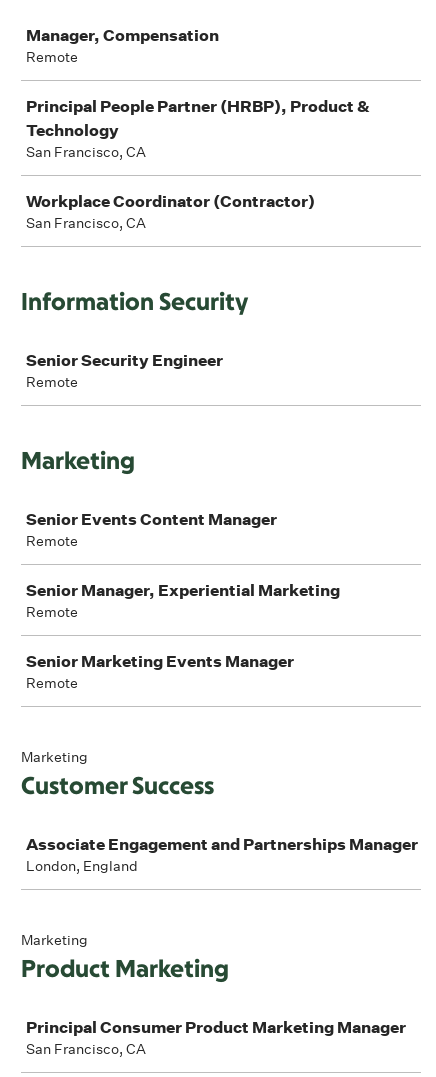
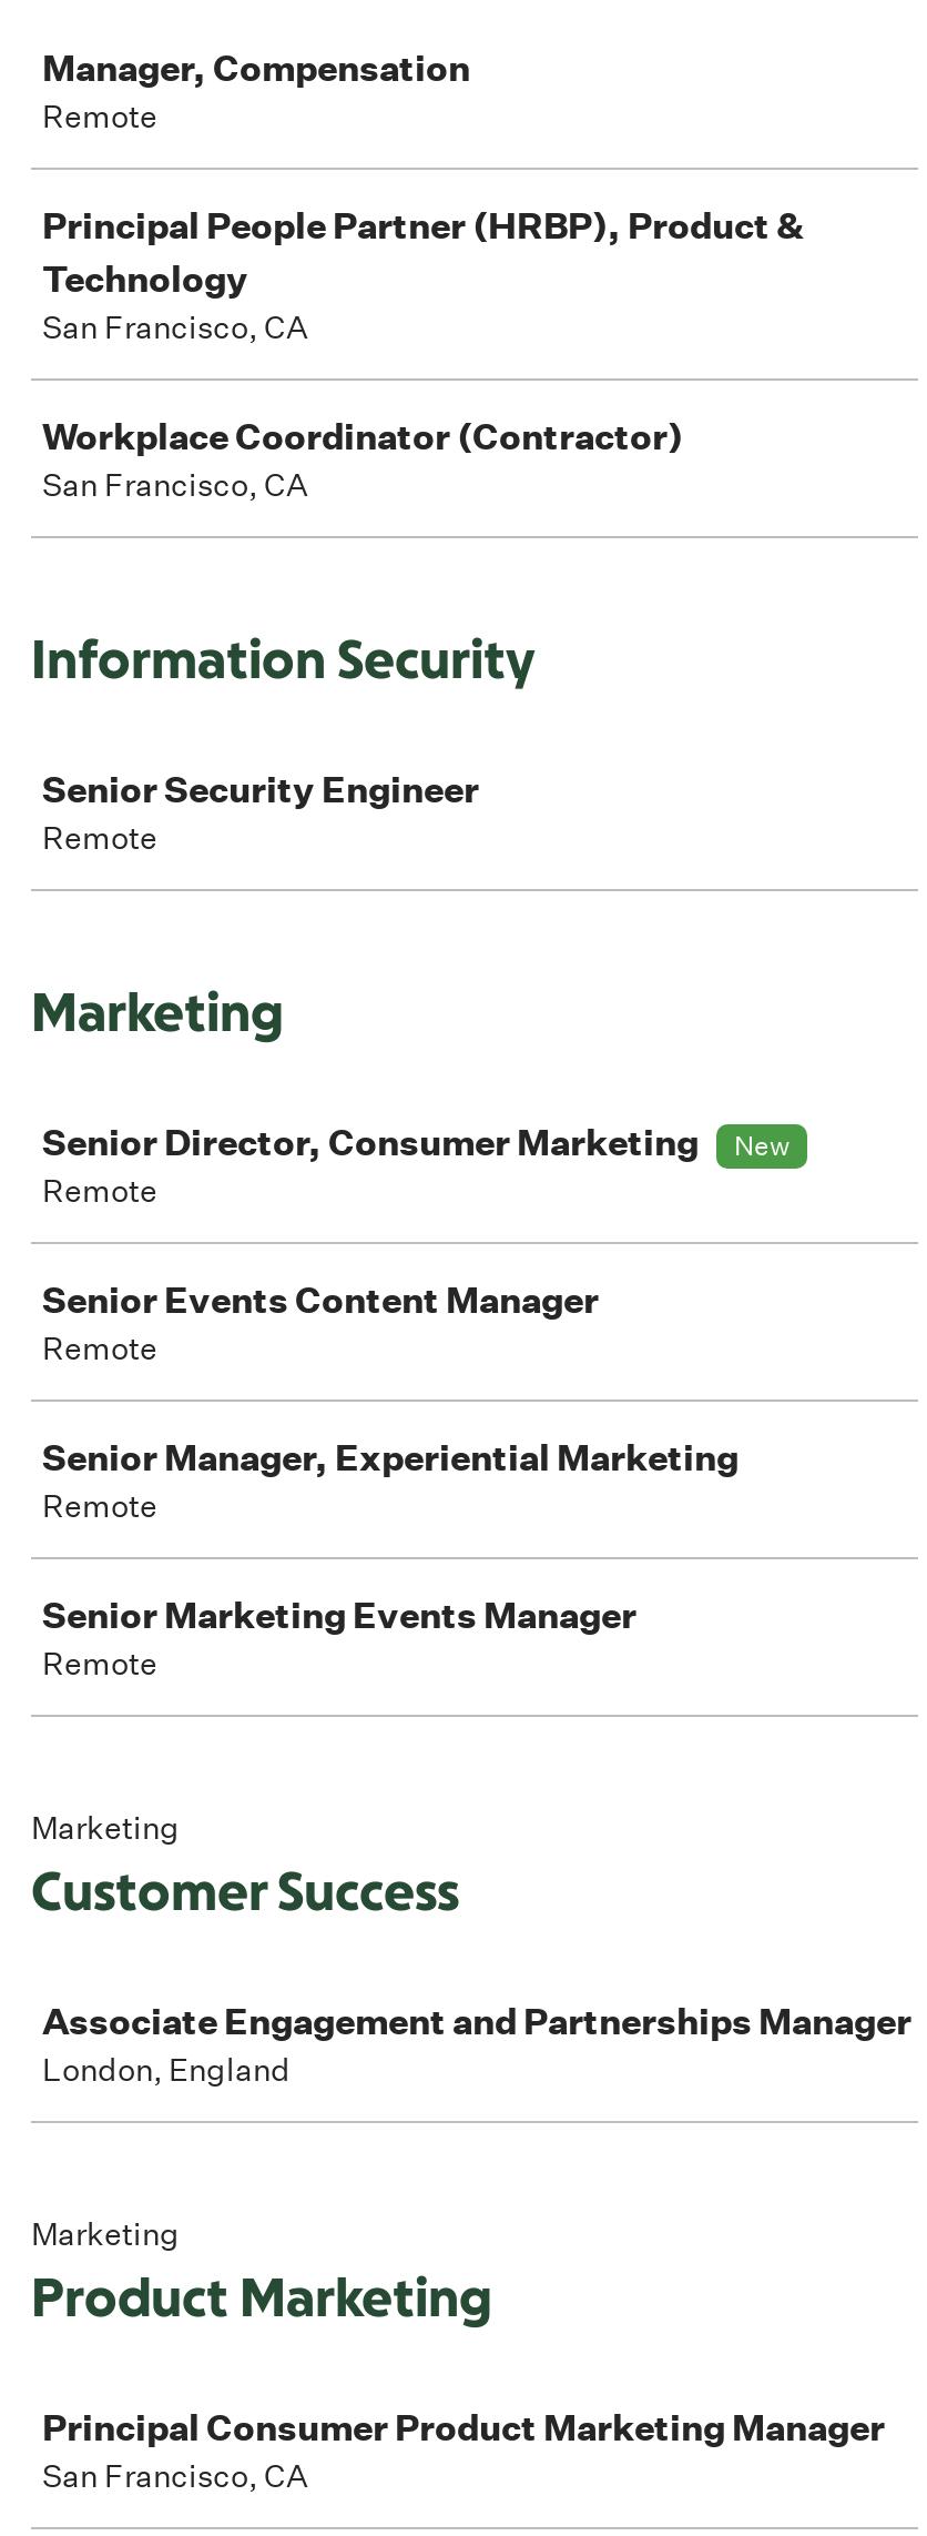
+ Senior Director, Consumer Marketing
+ New
+ Remote
